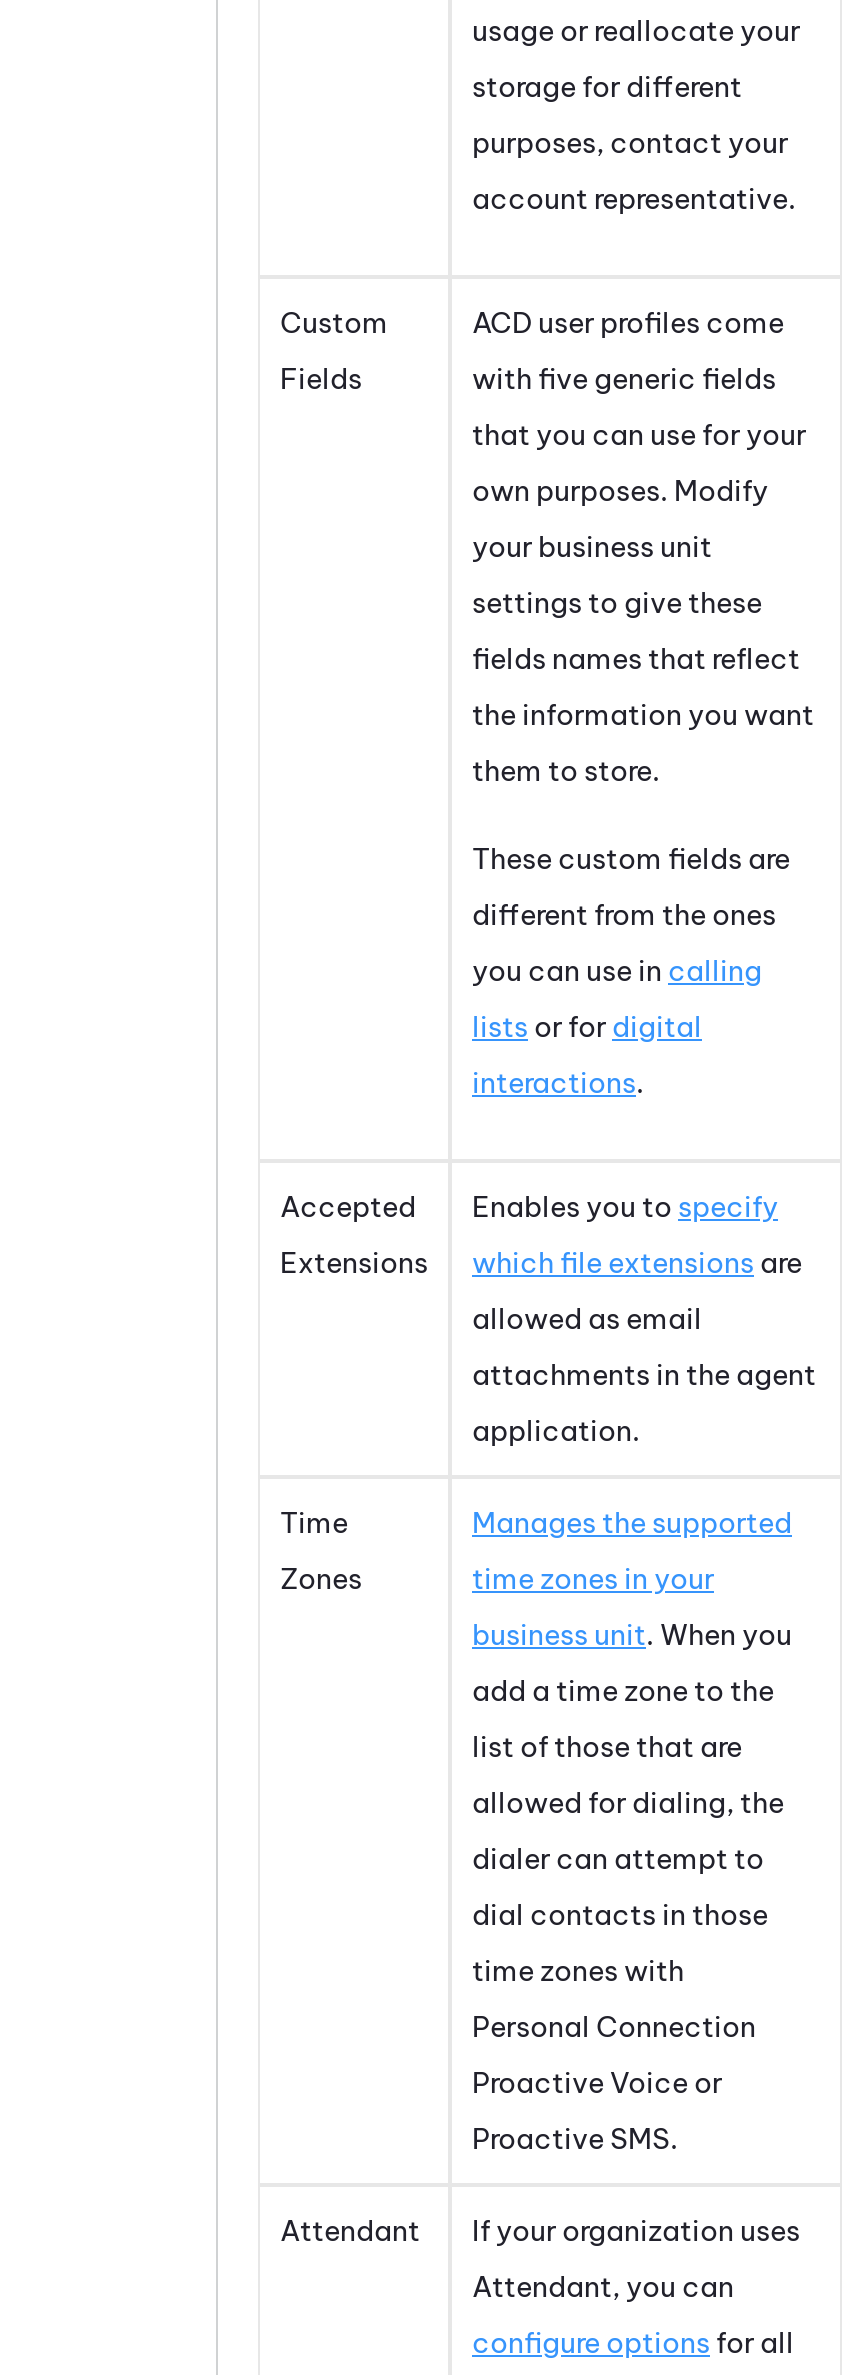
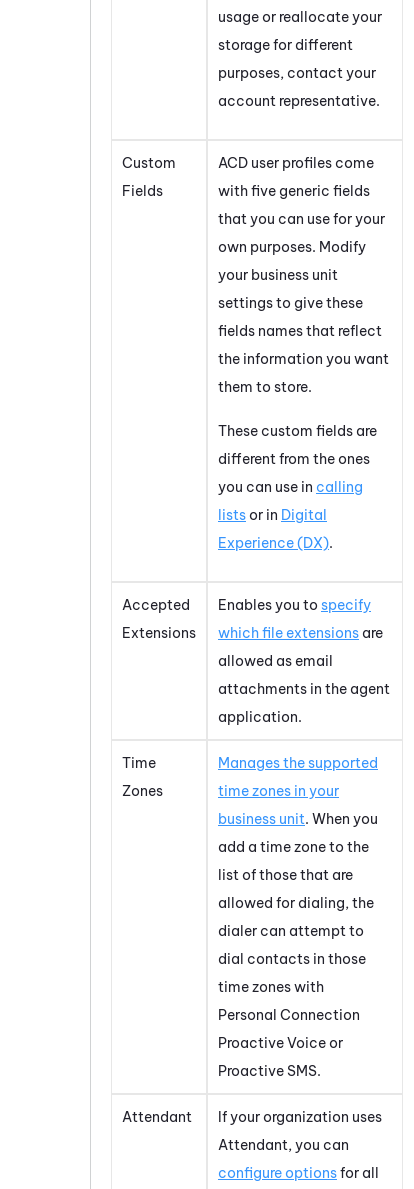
- lists or for digital
+ lists or in Digital

- interactions.
+ Experience (DX).
